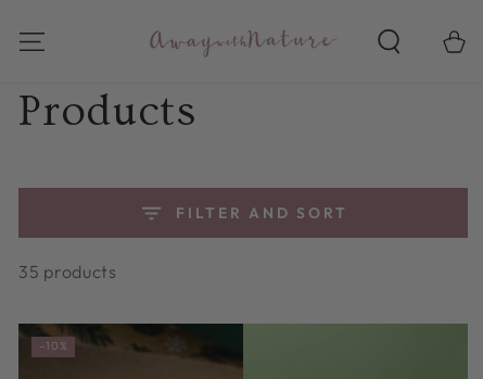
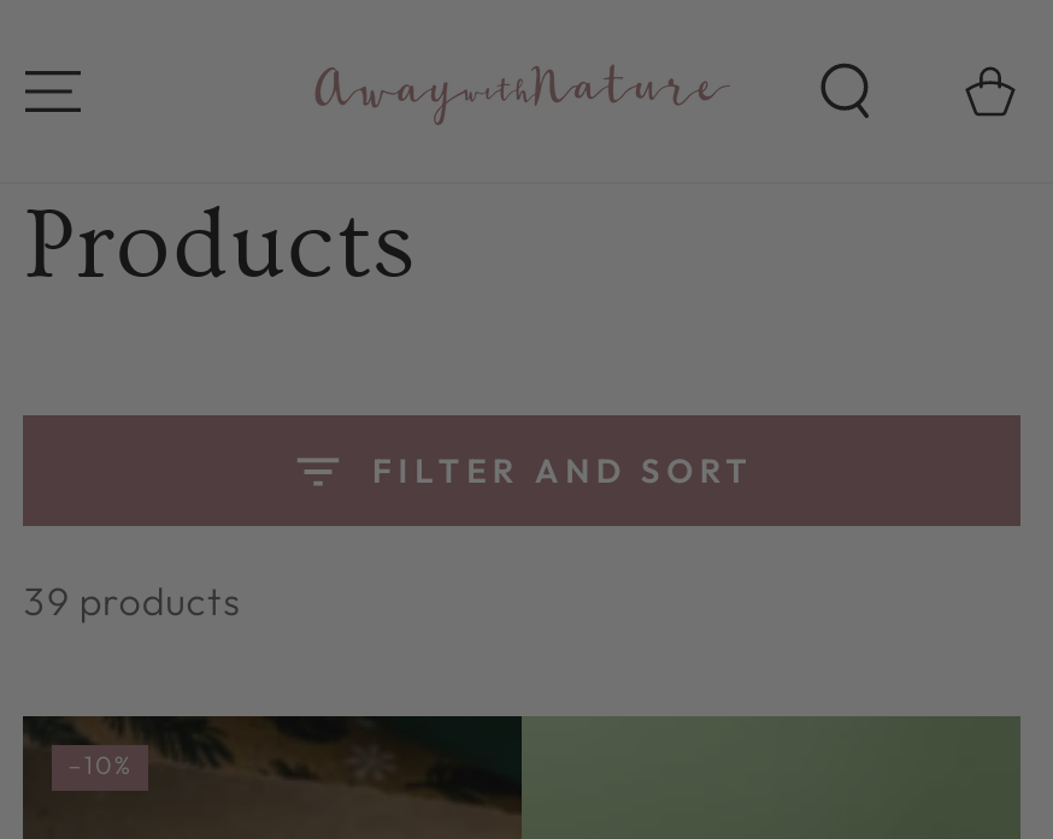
- 35 products
+ 39 products
